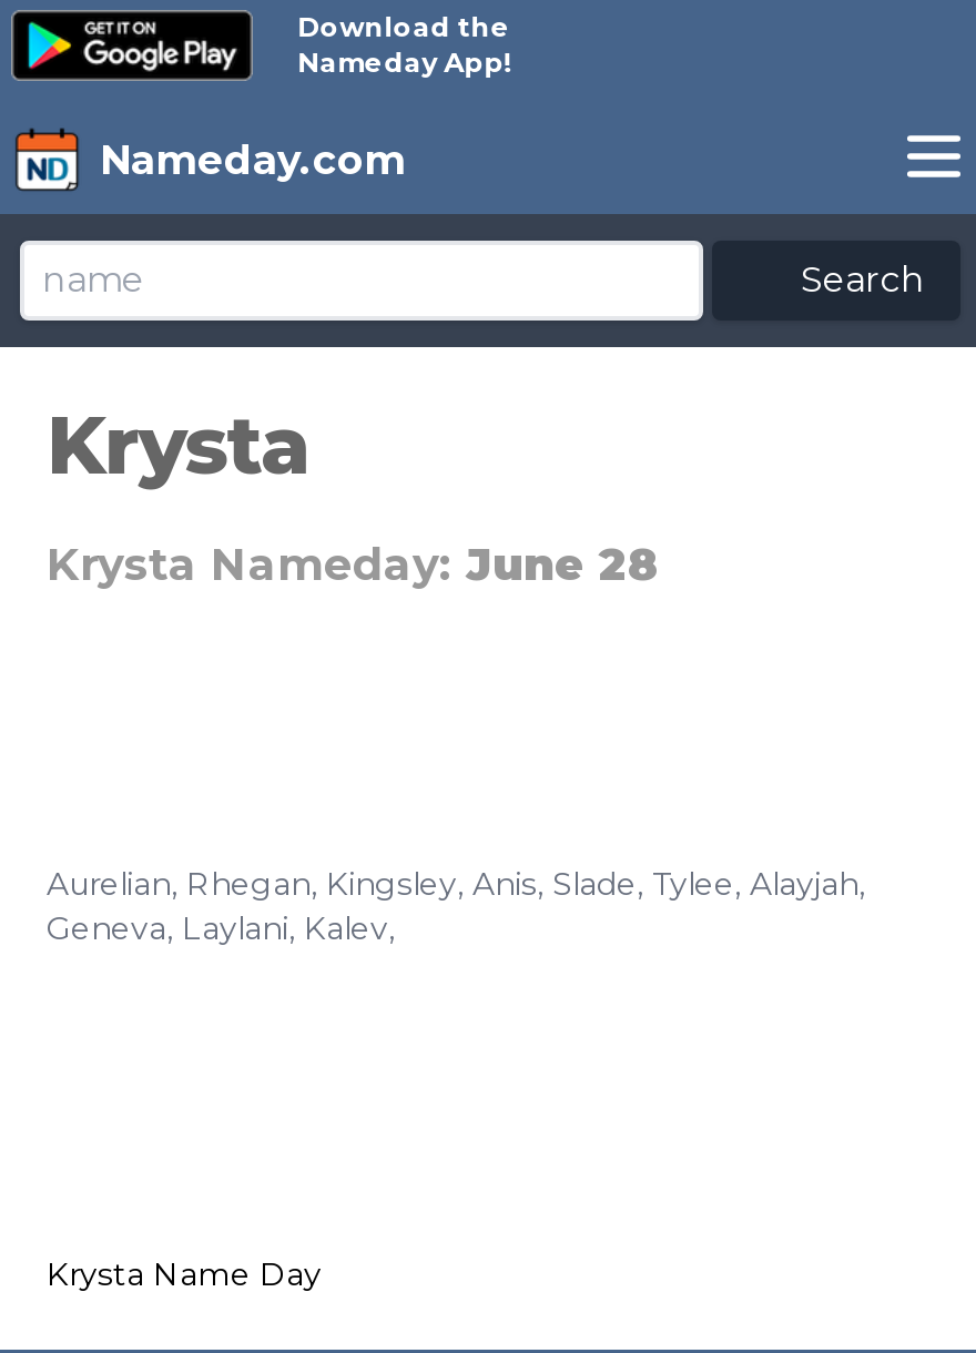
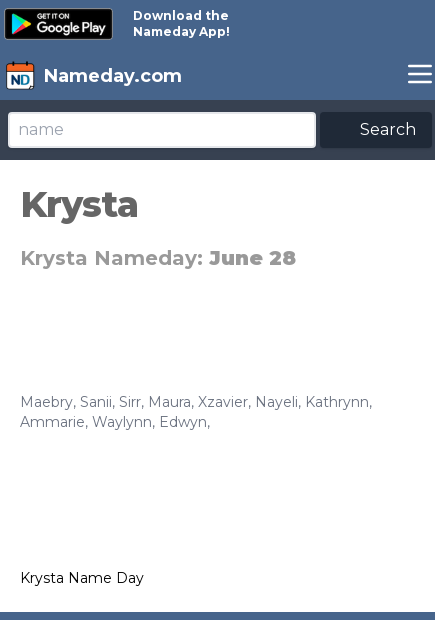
- Aurelian, Rhegan, Kingsley, Anis, Slade, Tylee, Alayjah,
- Geneva, Laylani, Kalev,
+ Maebry, Sanii, Sirr, Maura, Xzavier, Nayeli, Kathrynn,
+ Ammarie, Waylynn, Edwyn,
